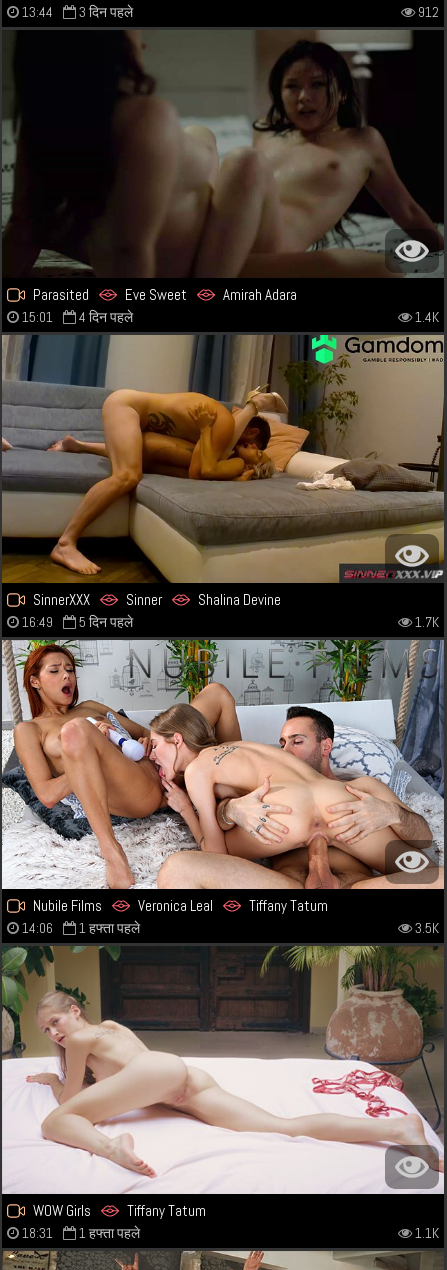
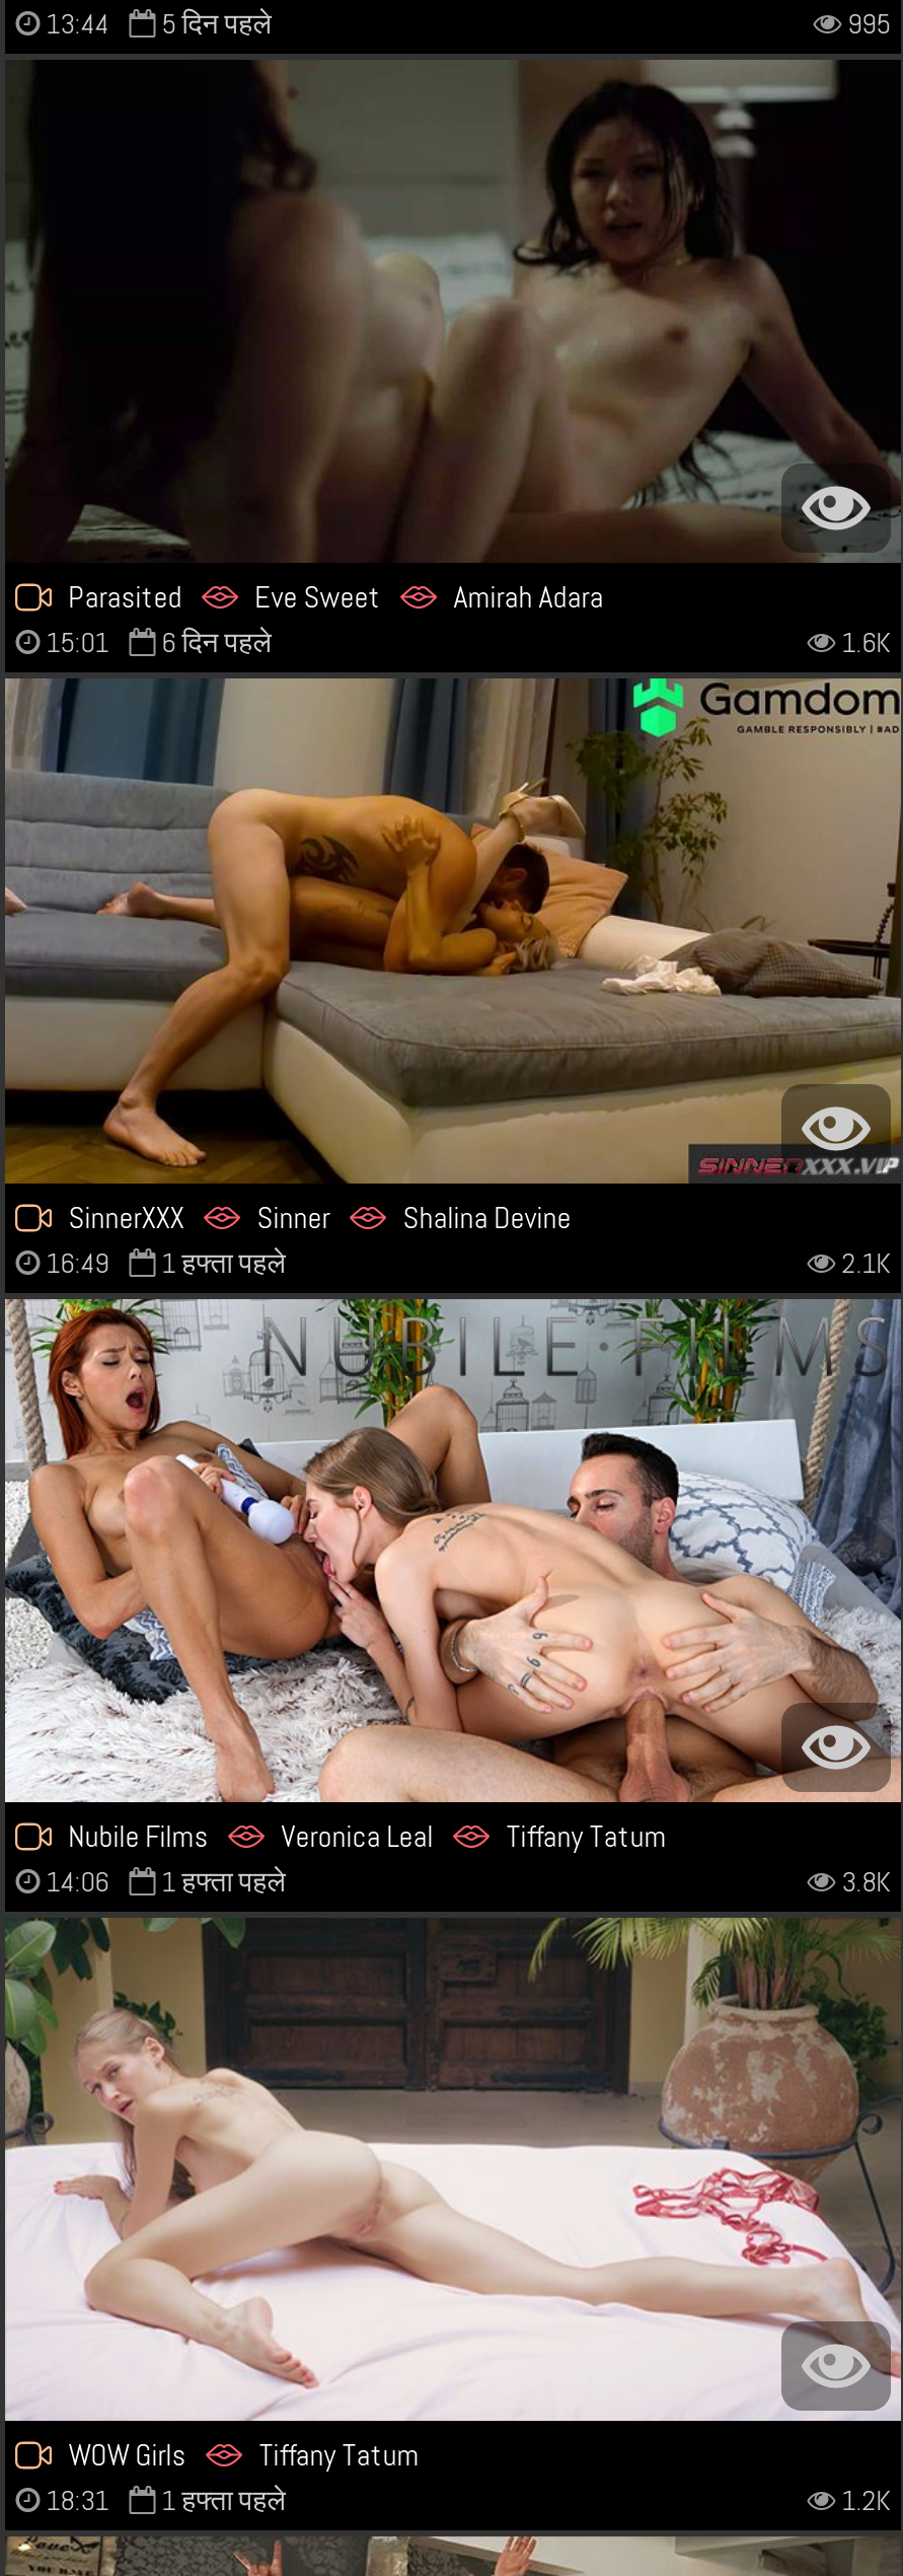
- 13:44 3 दिन पहले
+ 13:44 5 दिन पहले

- 912
+ 995

- 4 दिन पहले
- 1.4K
+ 6 दिन पहले
+ 1.6K

- 5 दिन पहले
- 1.7K
+ 1 हफ्ता पहले
+ 2.1K

- 3.5K
+ 3.8K

- 1.1K
+ 1.2K
